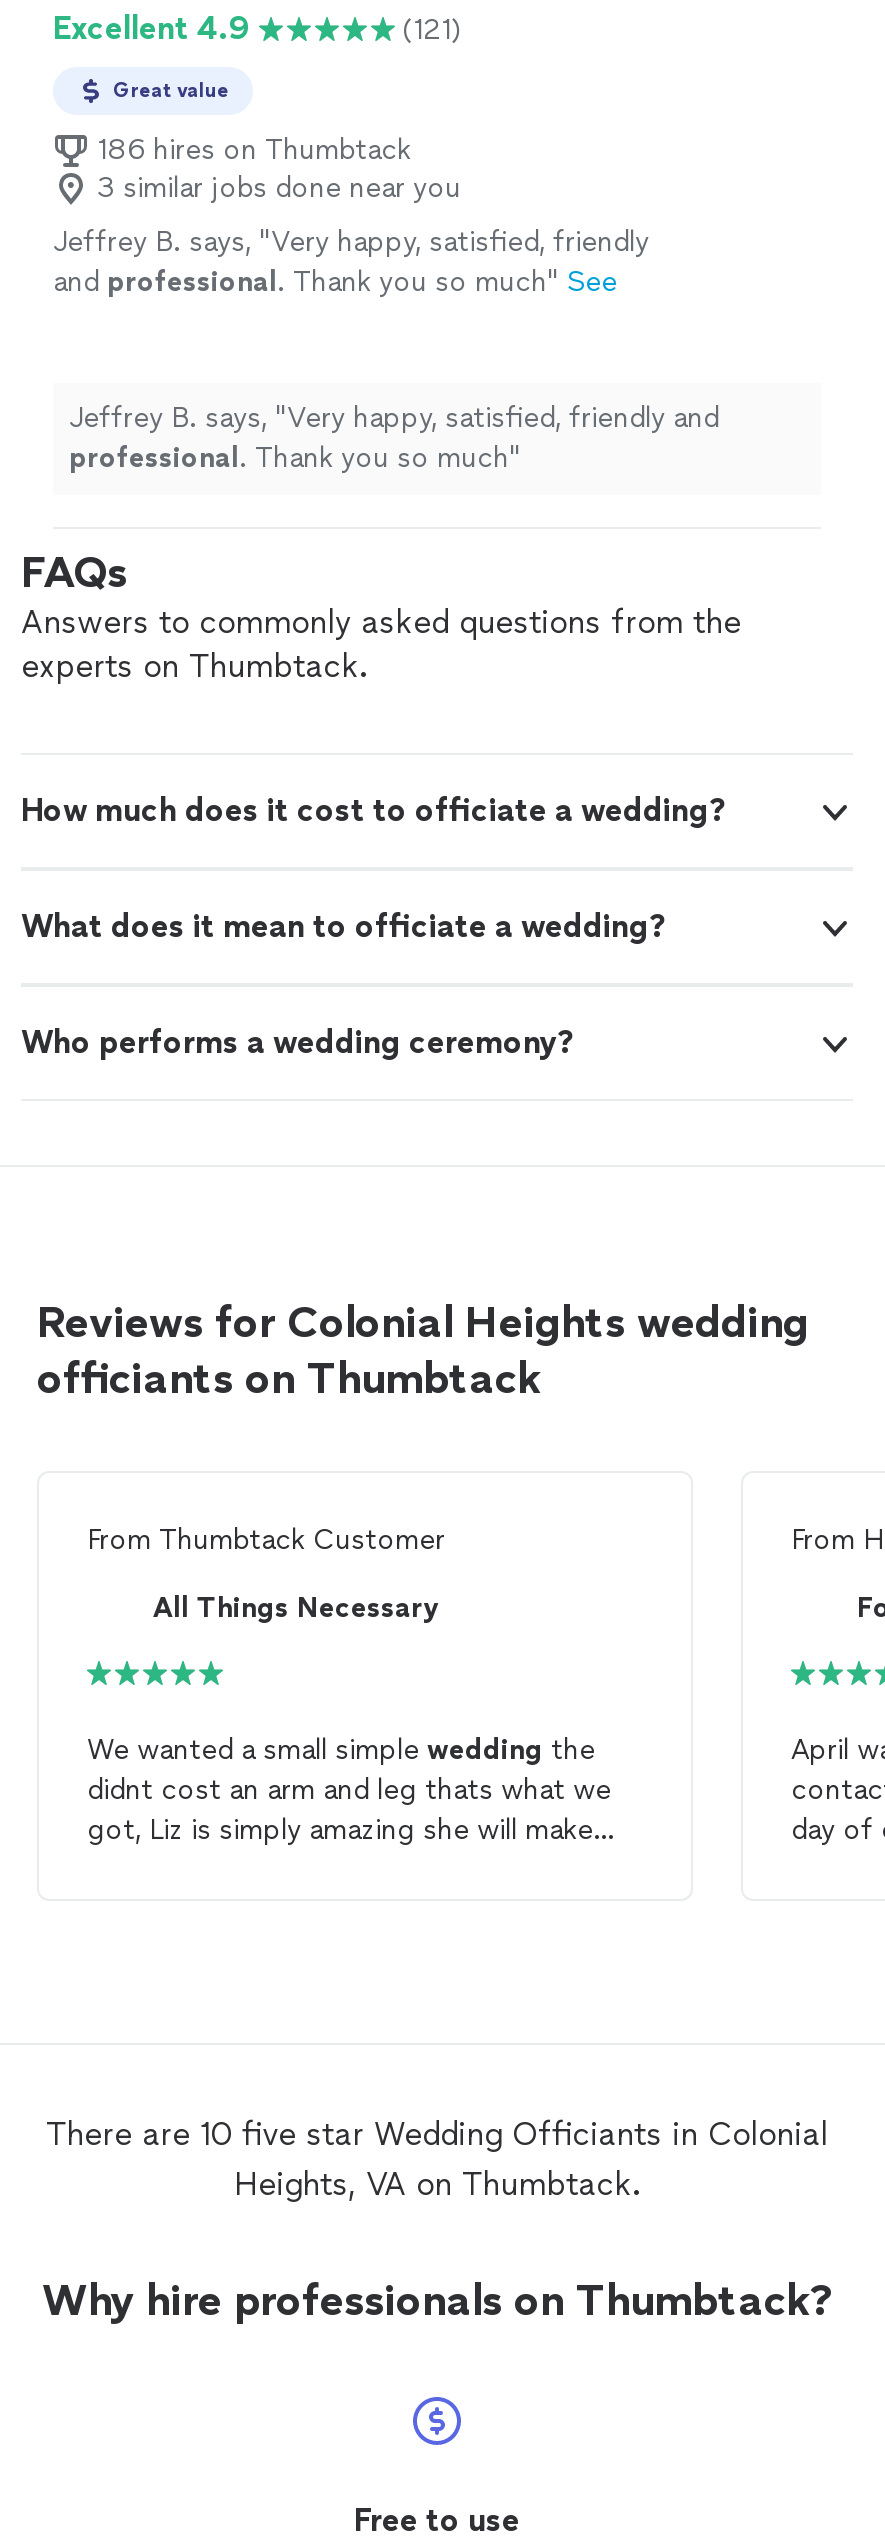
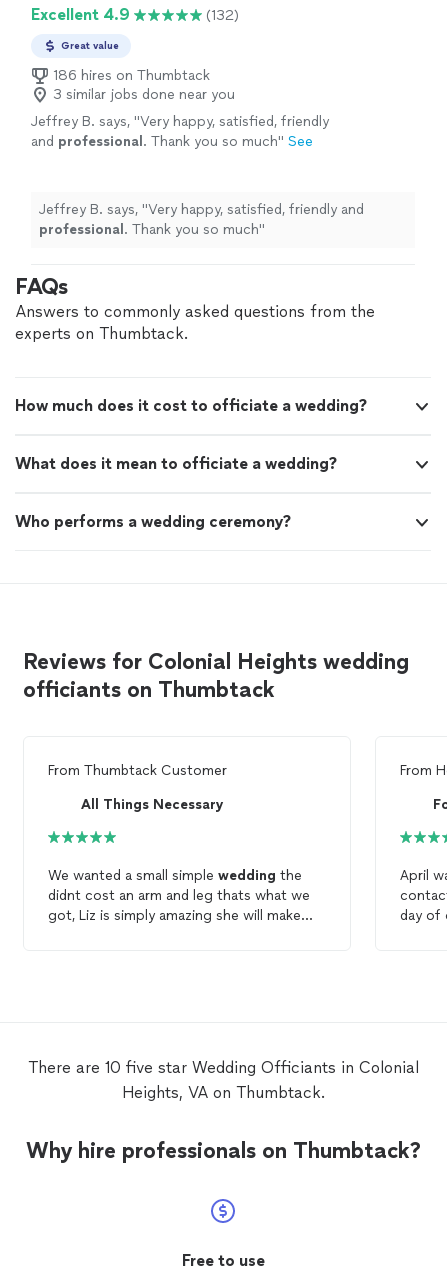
- (121)
+ (132)
